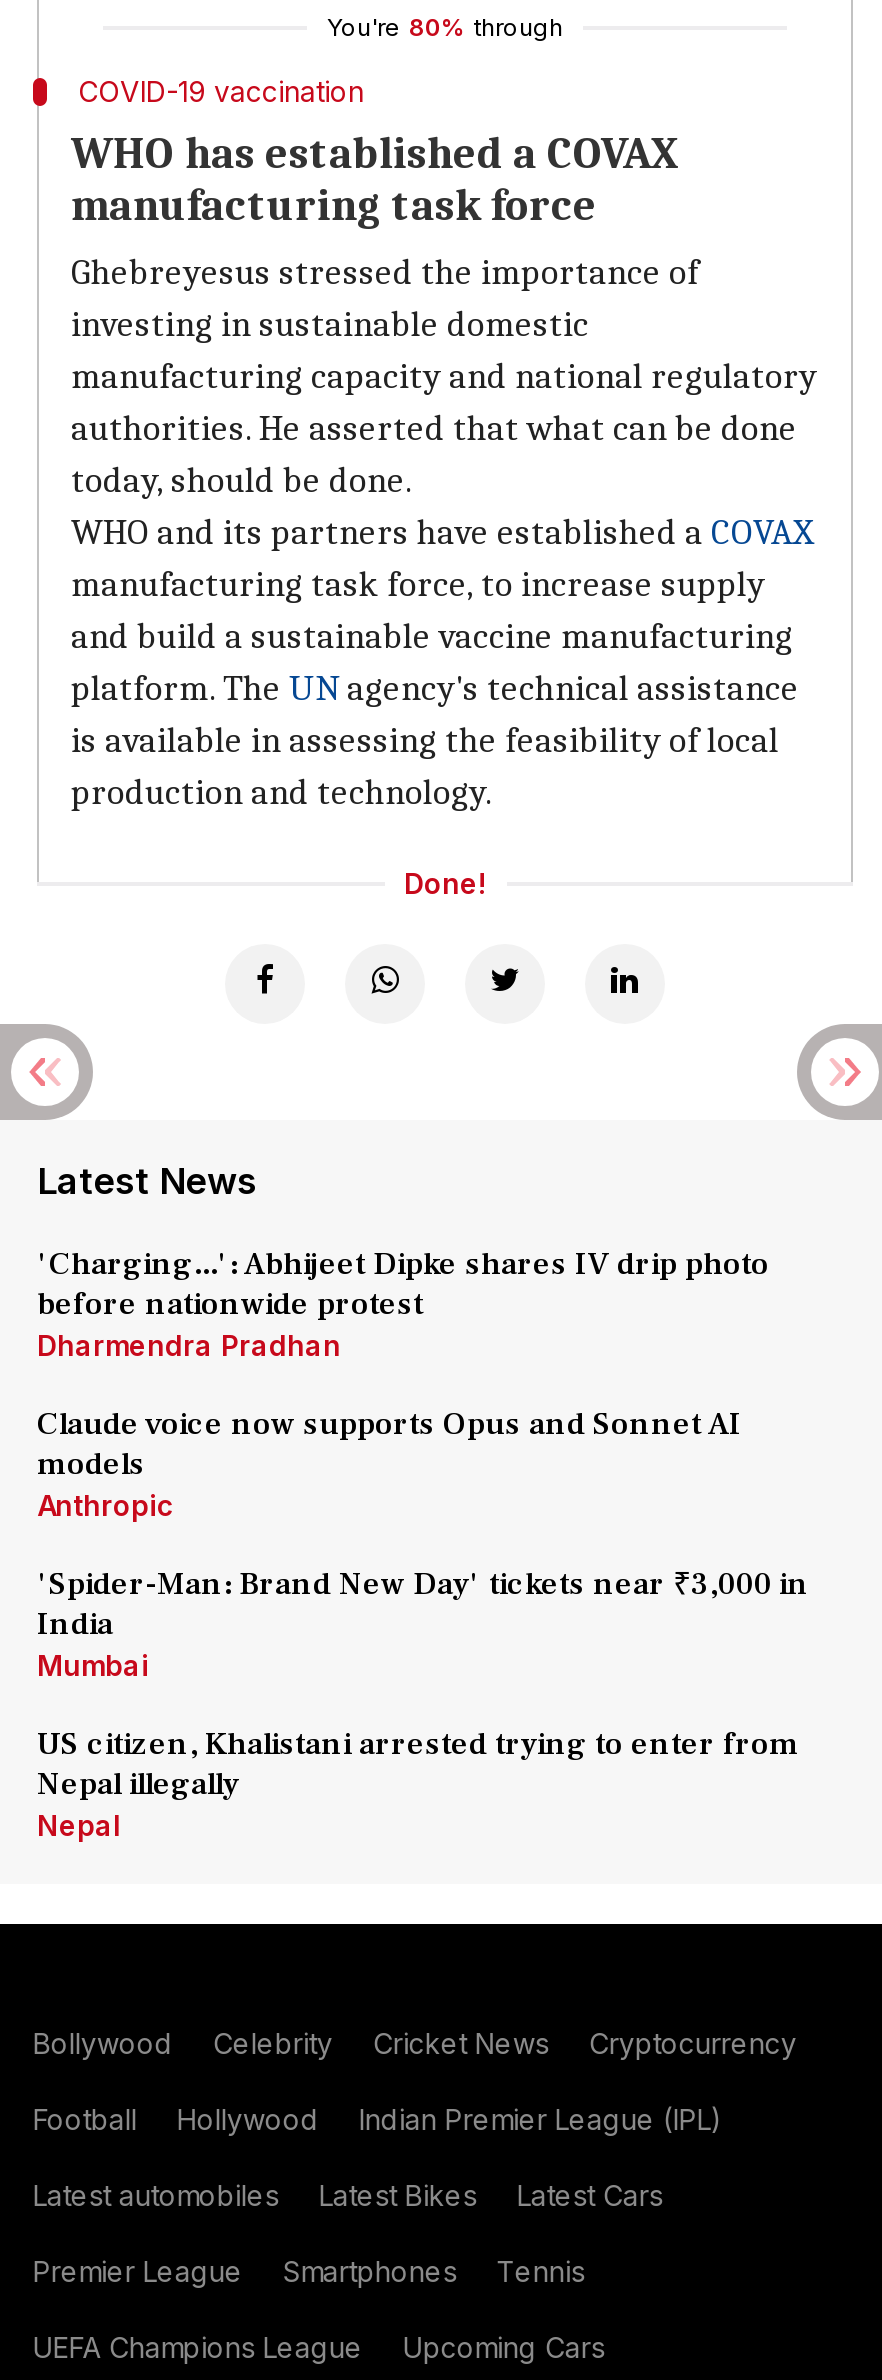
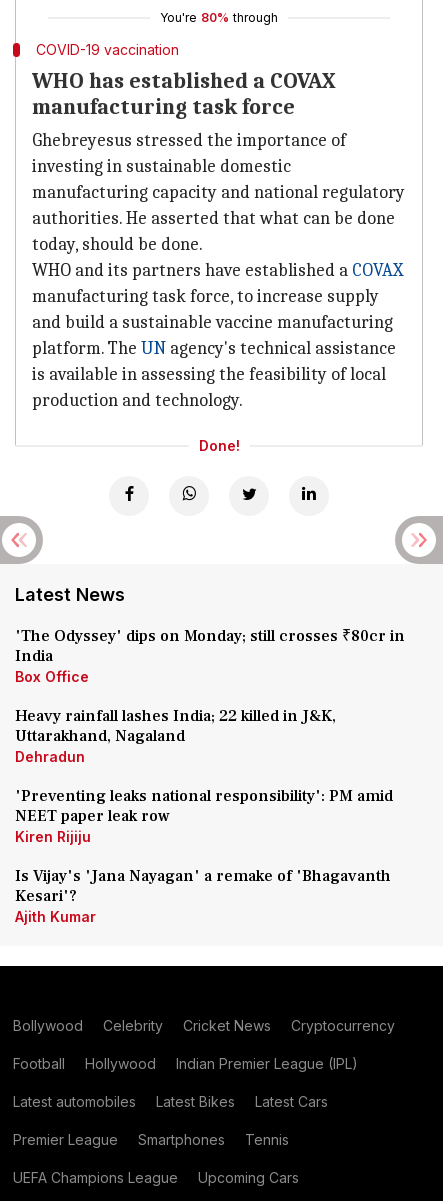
- 'Charging...': Abhijeet Dipke shares IV drip photo
- before nationwide protest
- Dharmendra Pradhan
- Claude voice now supports Opus and Sonnet AI
- models
- Anthropic
- 'Spider-Man: Brand New Day' tickets near ₹3,000 in
+ 'The Odyssey' dips on Monday; still crosses ₹80cr in

moved up: India

- Mumbai
- US citizen, Khalistani arrested trying to enter from
- Nepal illegally
- Nepal
+ Box Office
+ Heavy rainfall lashes India; 22 killed in J&K,
+ Uttarakhand, Nagaland
+ Dehradun
+ 'Preventing leaks national responsibility': PM amid
+ NEET paper leak row
+ Kiren Rijiju
+ Is Vijay's 'Jana Nayagan' a remake of 'Bhagavanth
+ Kesari'?
+ Ajith Kumar
